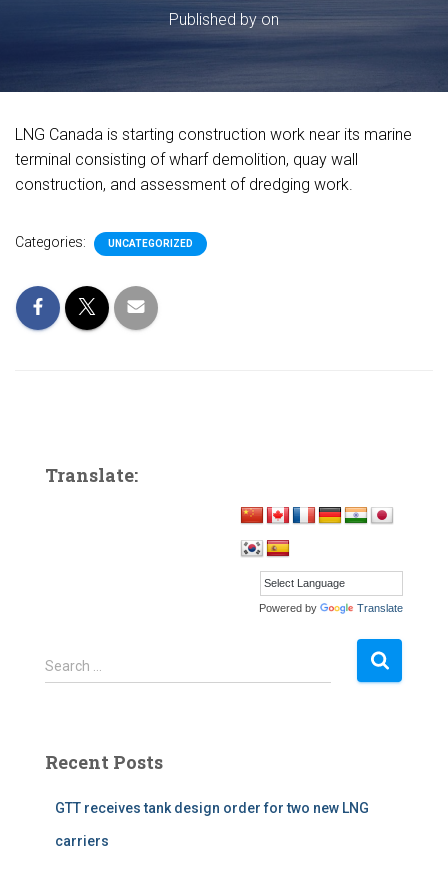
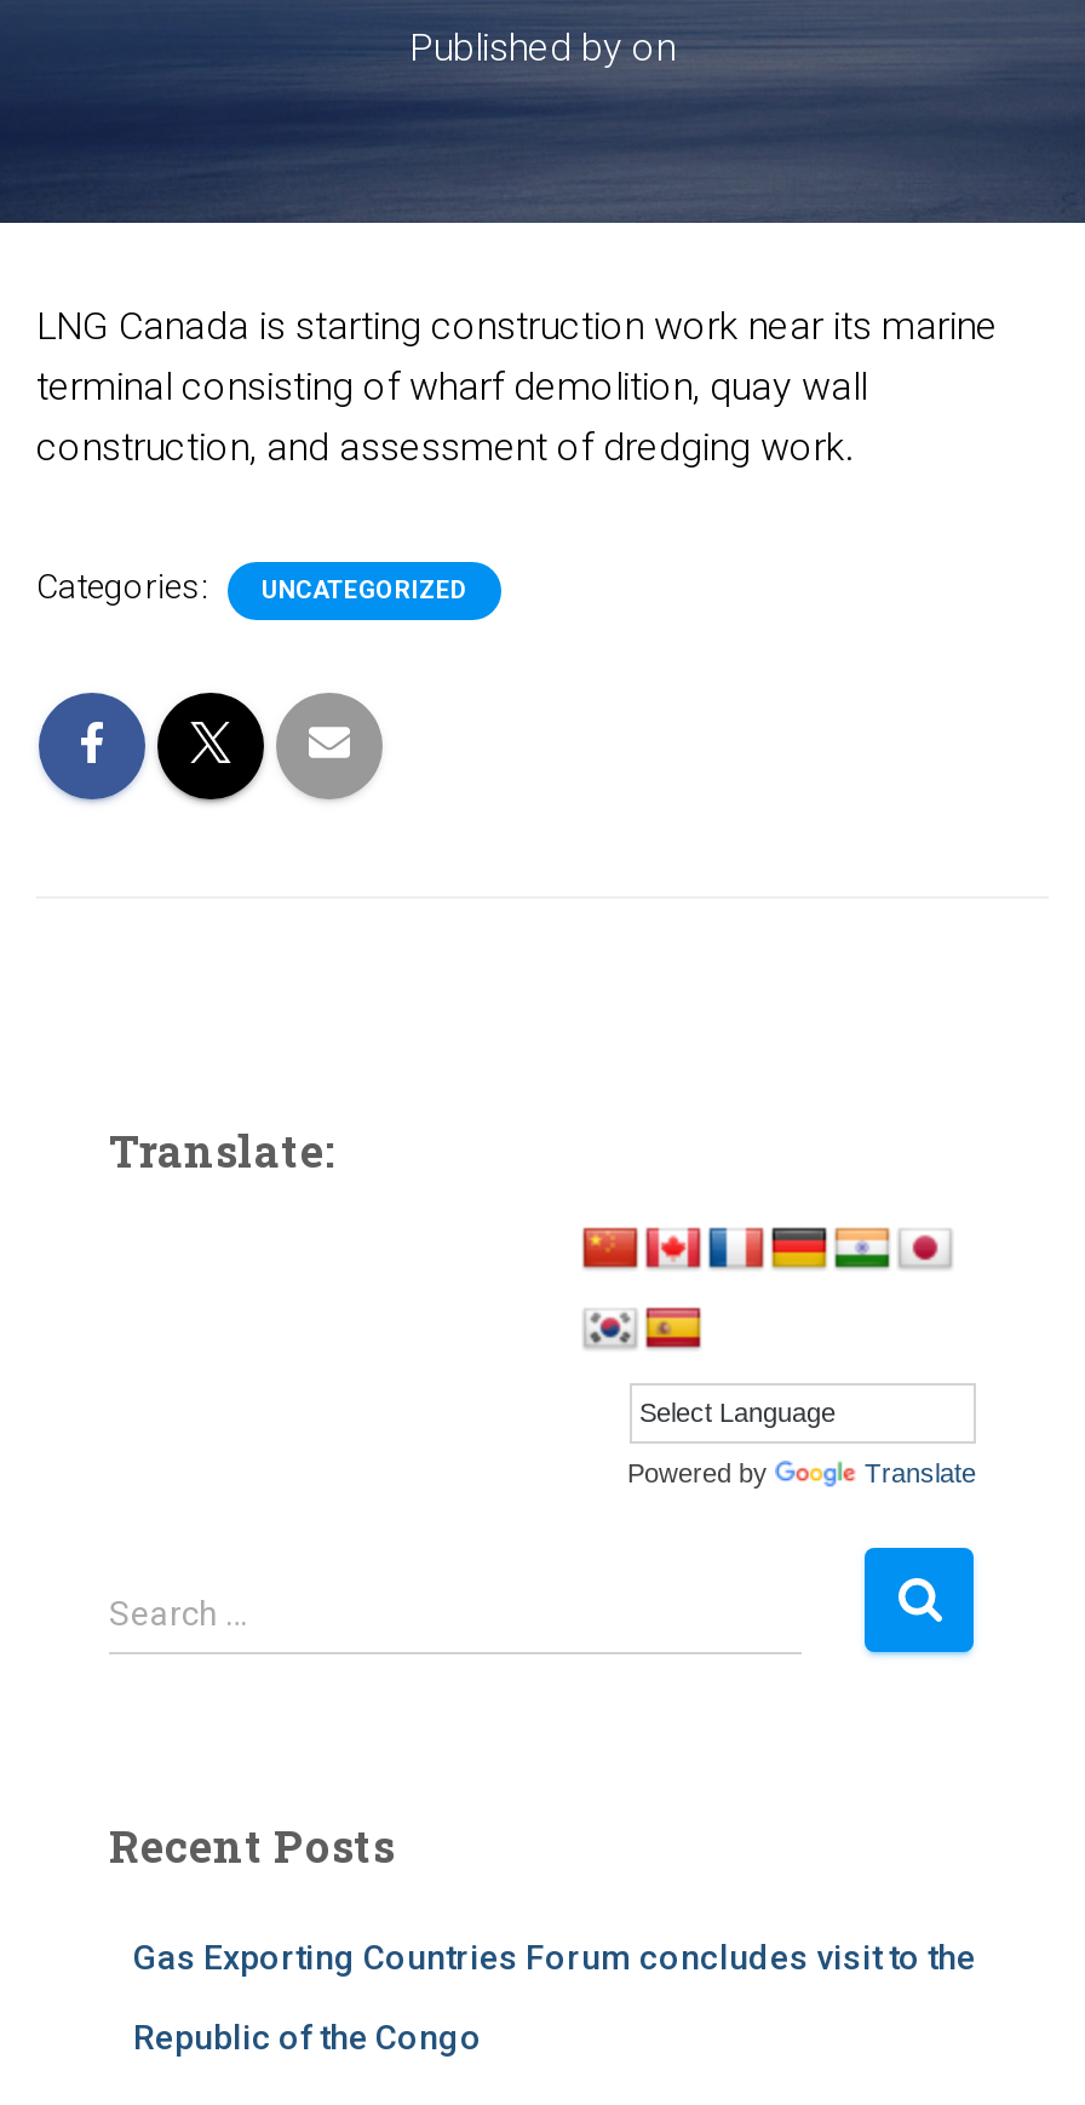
- GTT receives tank design order for two new LNG
+ Gas Exporting Countries Forum concludes visit to the

- carriers
+ Republic of the Congo
